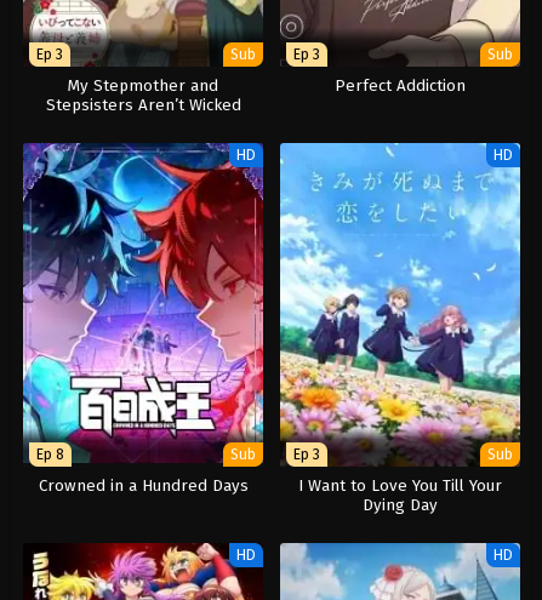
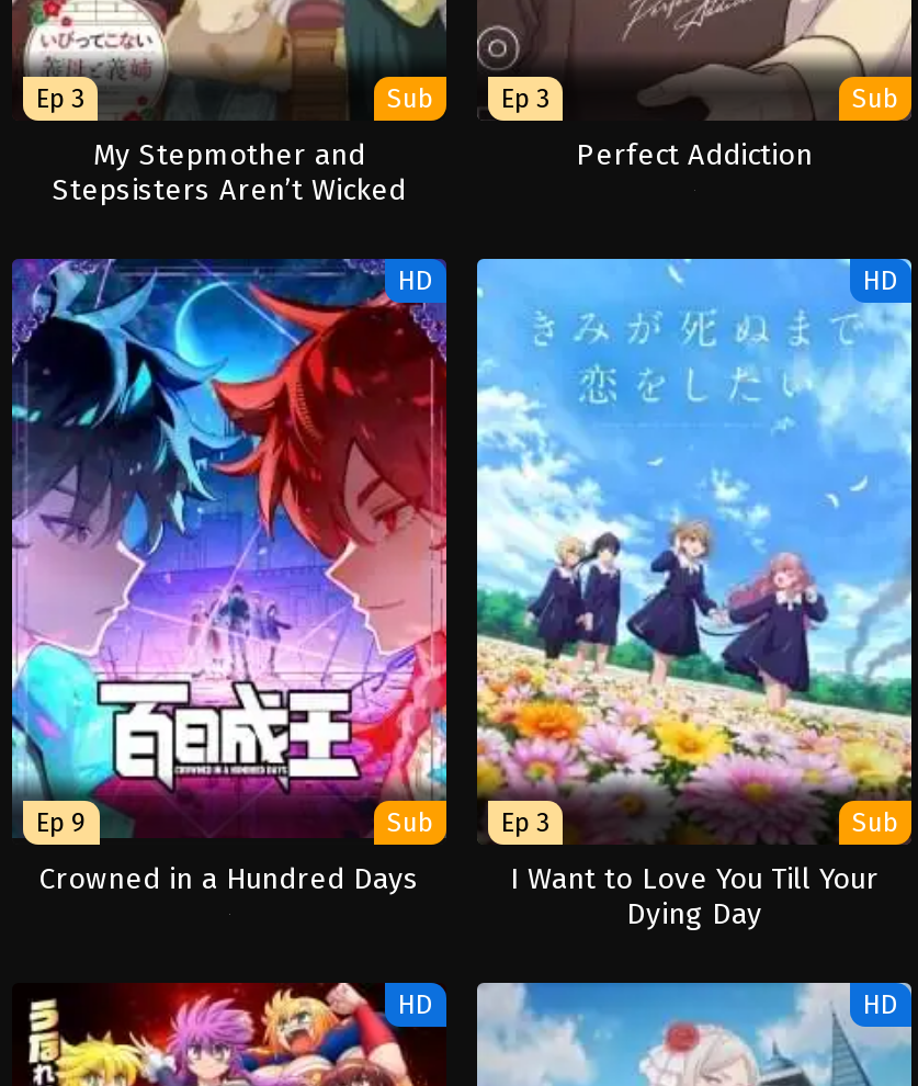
- Ep 8
+ Ep 9
